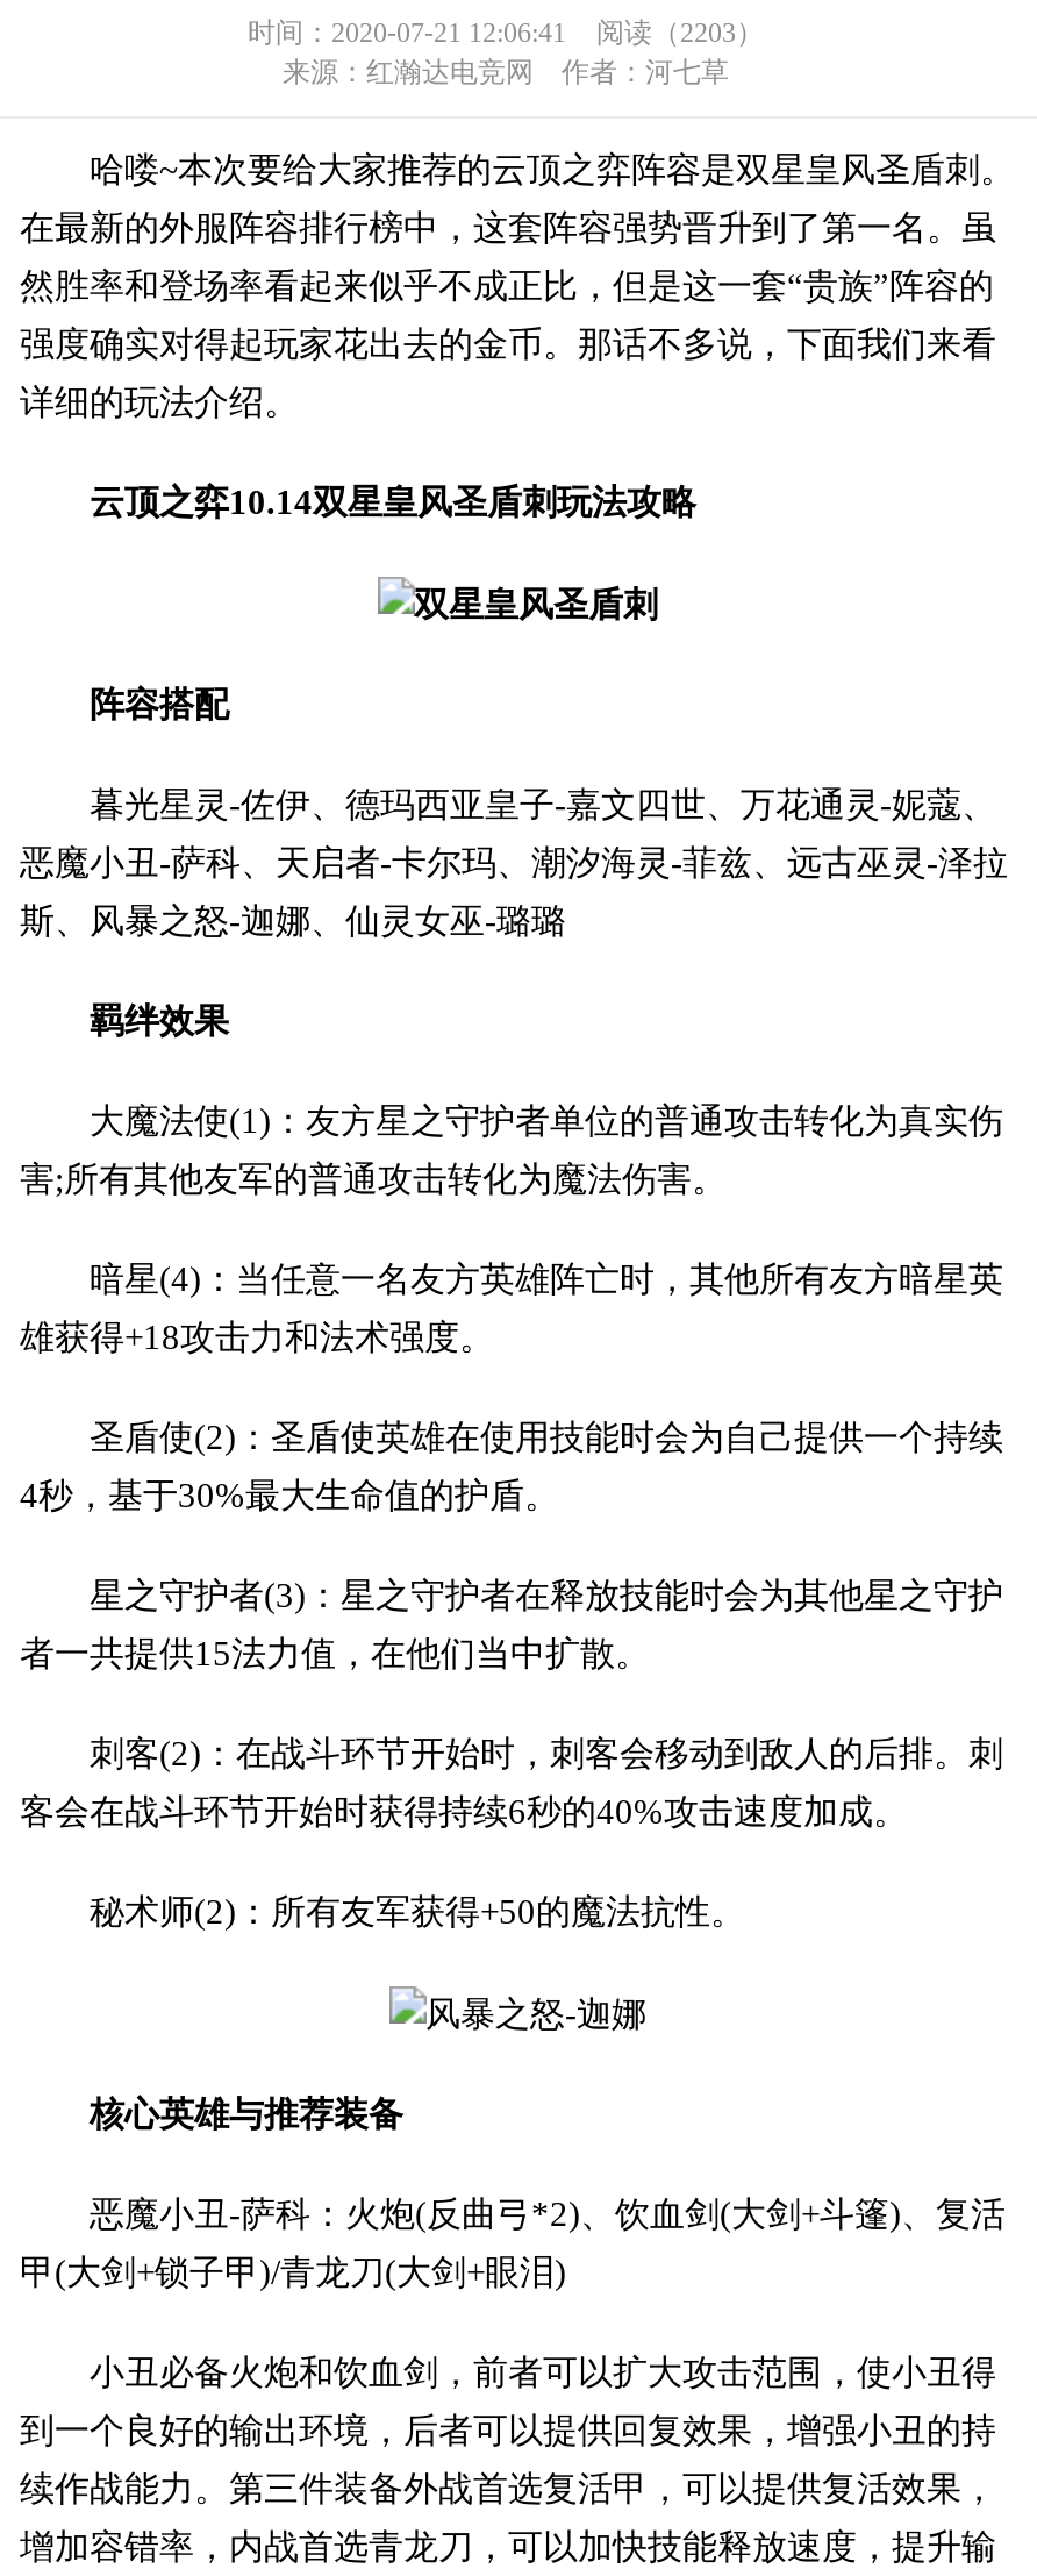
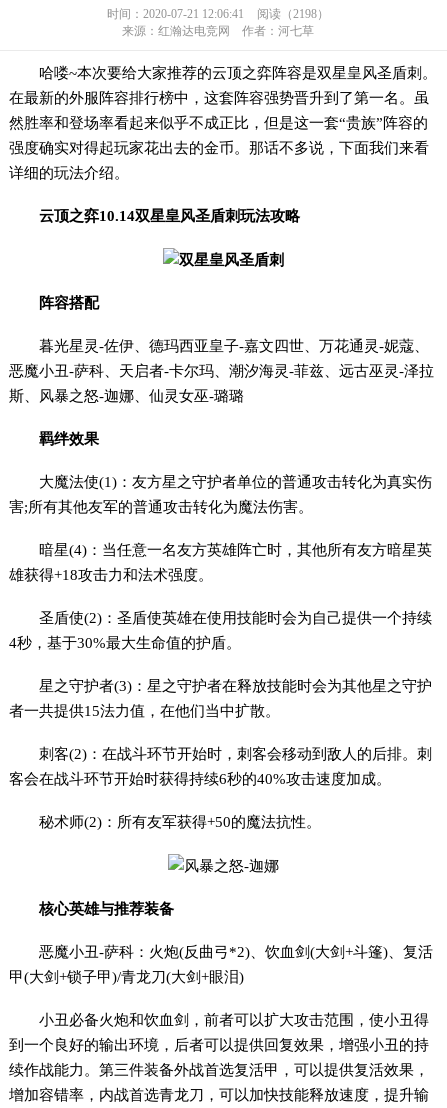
- 时间：2020-07-21 12:06:41 阅读（2203）
+ 时间：2020-07-21 12:06:41 阅读（2198）
